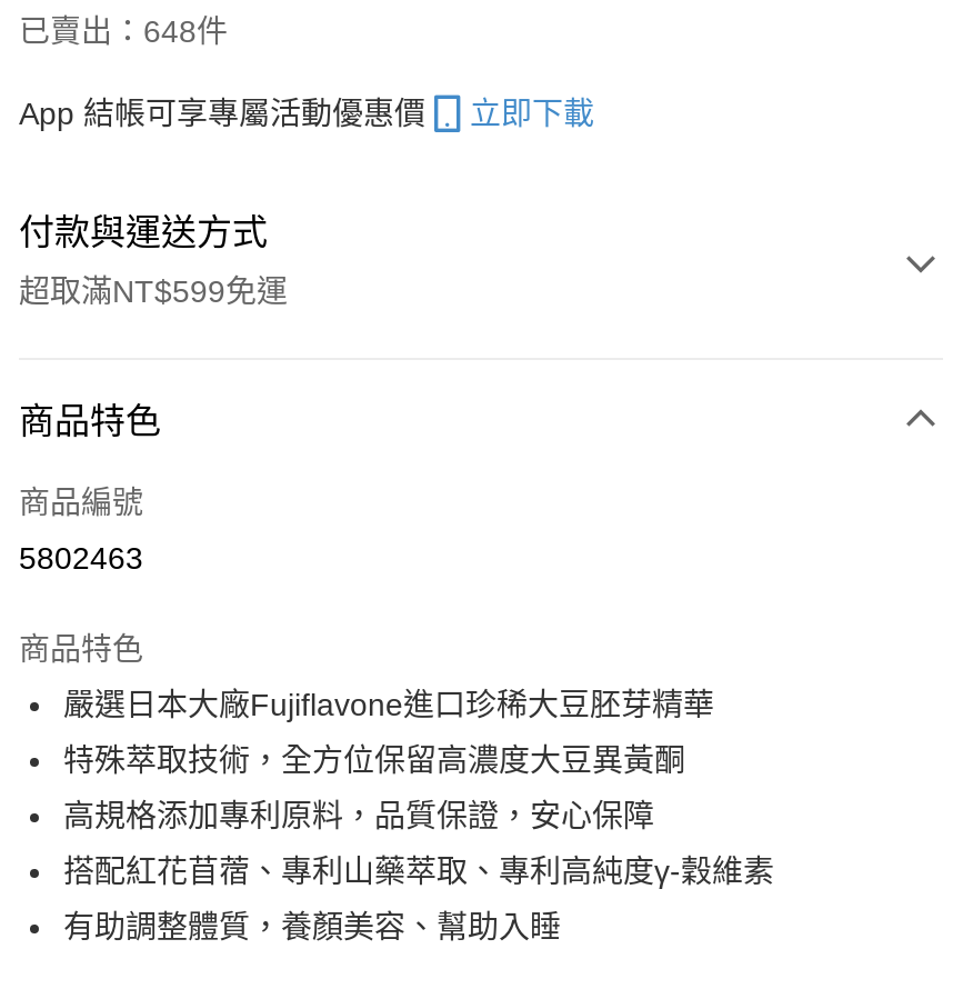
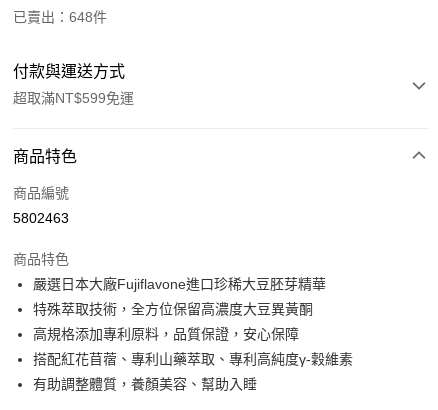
- App 結帳可享專屬活動優惠價
- 立即下載
